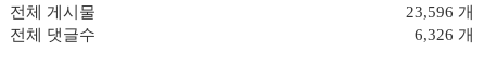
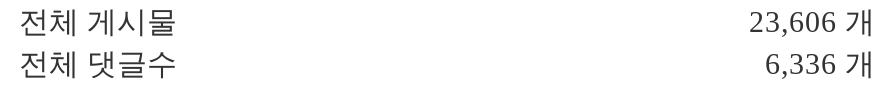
- 23,596 개
+ 23,606 개

- 6,326 개
+ 6,336 개
